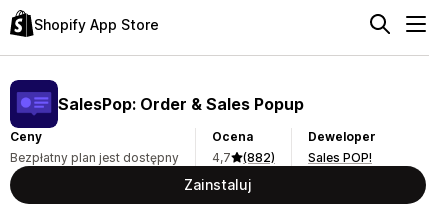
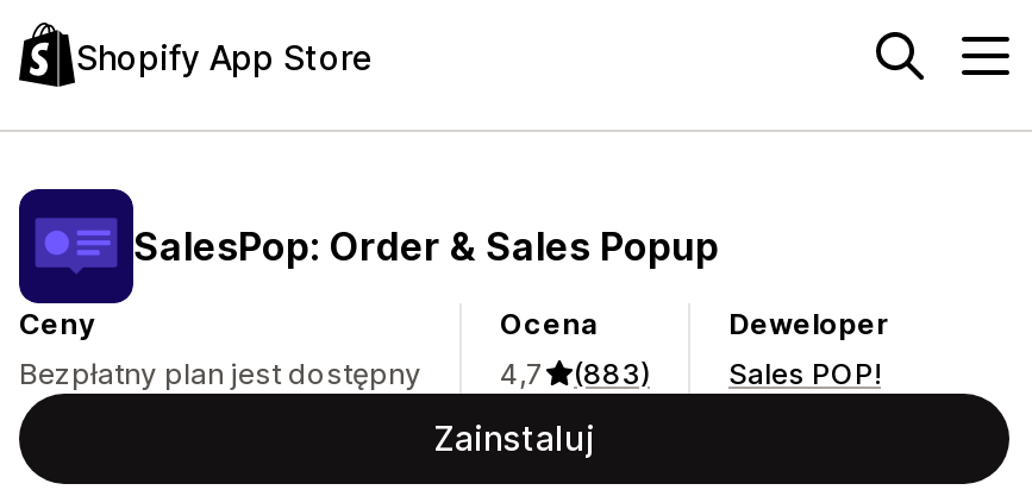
- 4,7 (882)
+ 4,7 (883)
